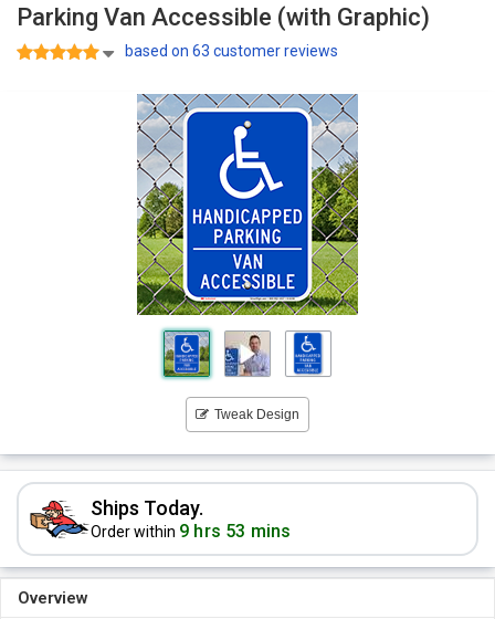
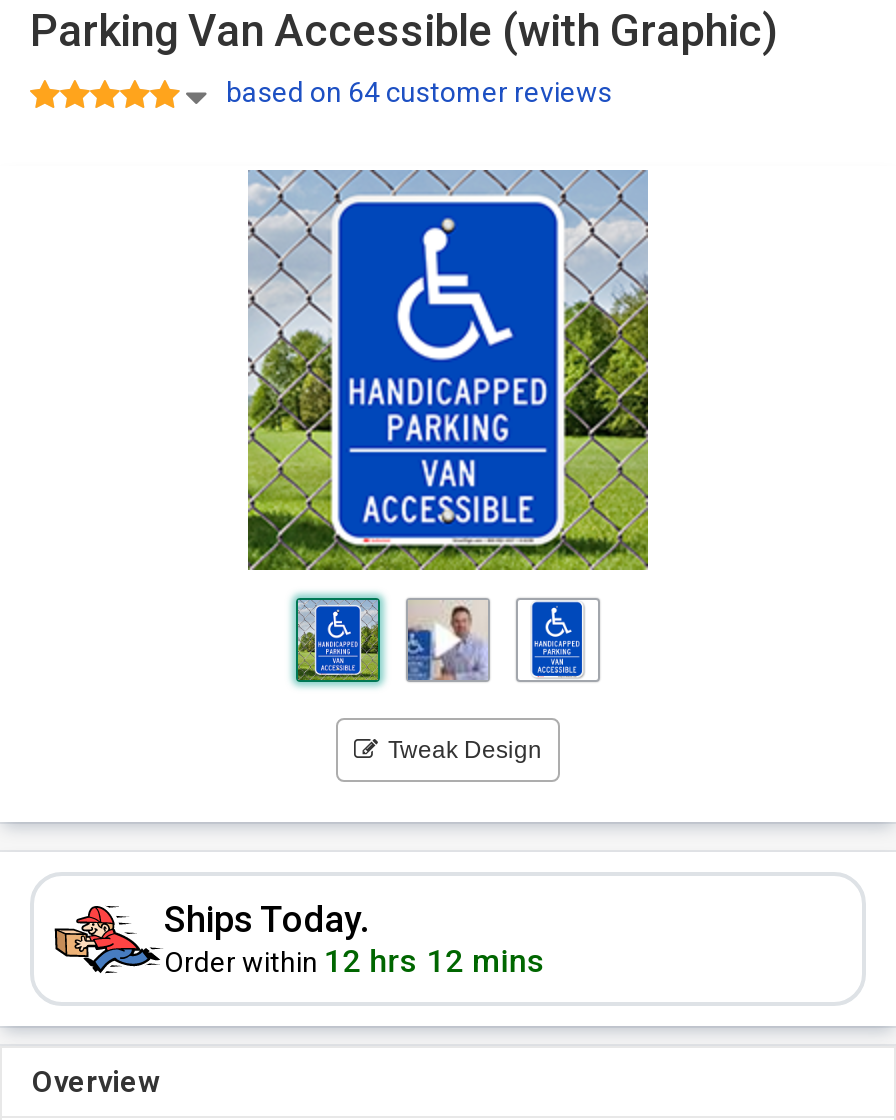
- based on 63 customer reviews
+ based on 64 customer reviews

- Order within 9 hrs 53 mins
+ Order within 12 hrs 12 mins
